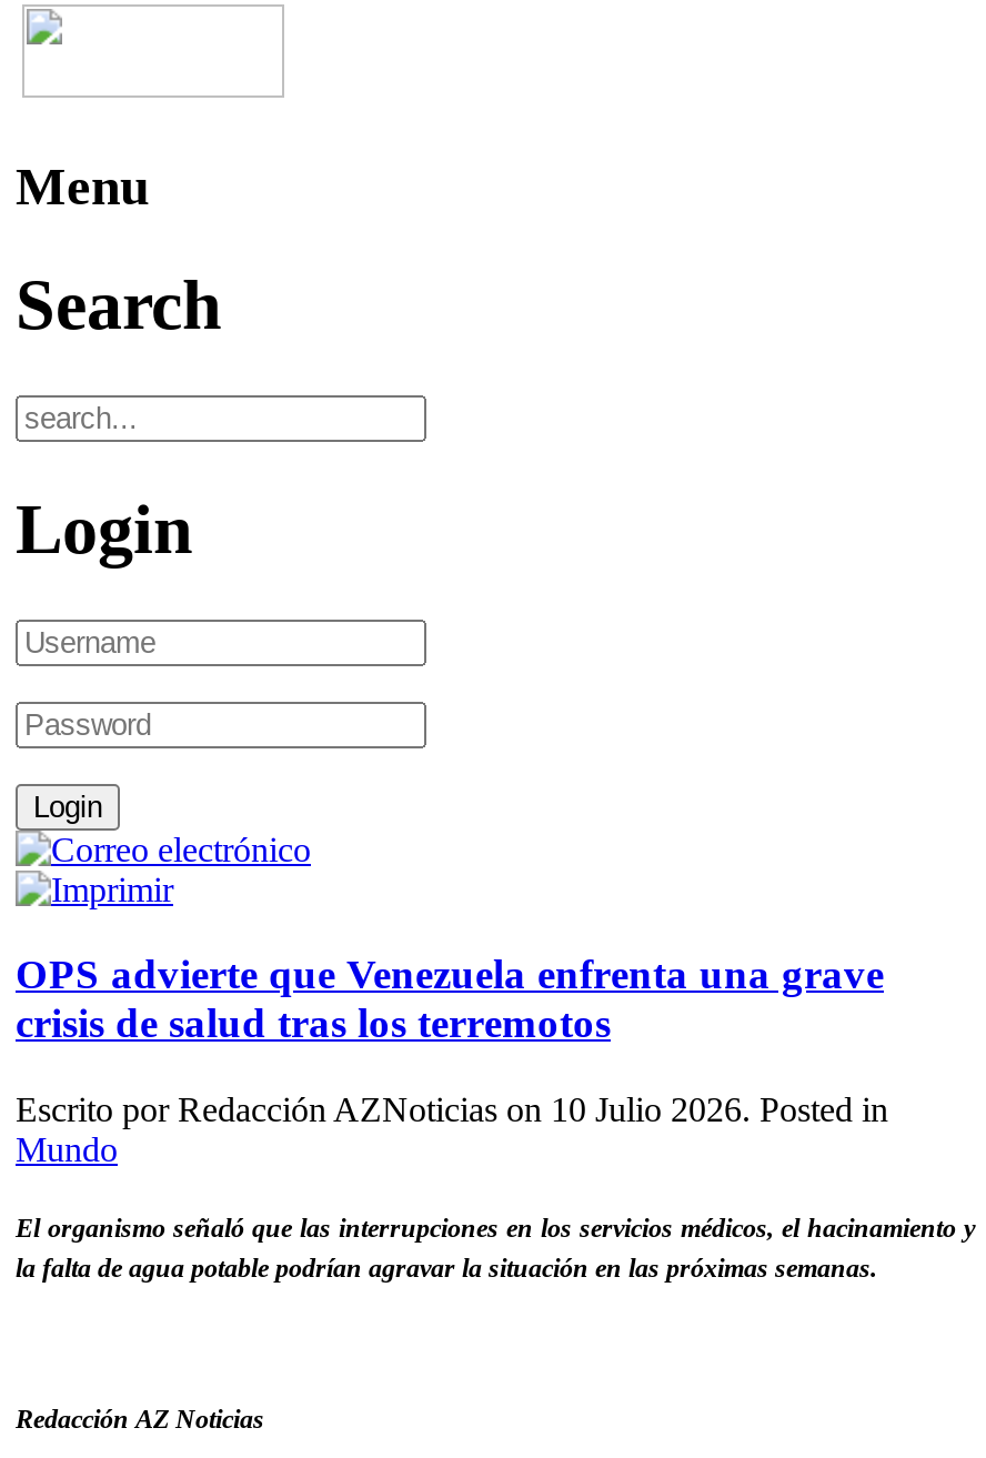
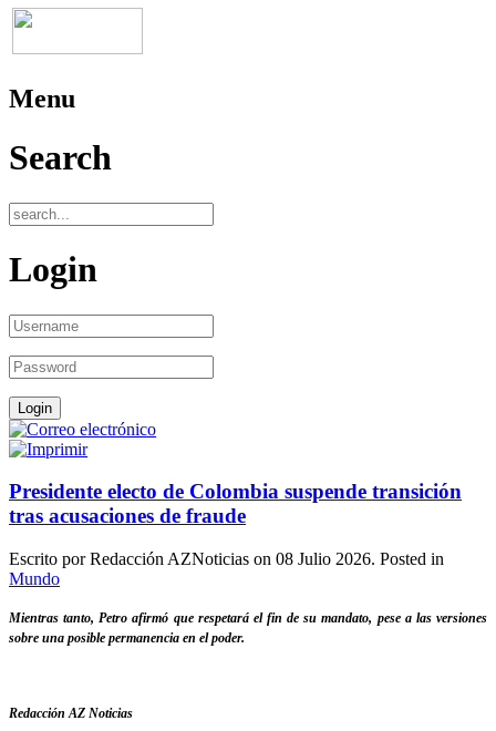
- OPS advierte que Venezuela enfrenta una grave
- crisis de salud tras los terremotos
+ Presidente electo de Colombia suspende transición
+ tras acusaciones de fraude

- Escrito por Redacción AZNoticias on 10 Julio 2026. Posted in
+ Escrito por Redacción AZNoticias on 08 Julio 2026. Posted in

- El organismo señaló que las interrupciones en los servicios médicos, el hacinamiento y
- la falta de agua potable podrían agravar la situación en las próximas semanas.
+ Mientras tanto, Petro afirmó que respetará el fin de su mandato, pese a las versiones
+ sobre una posible permanencia en el poder.
